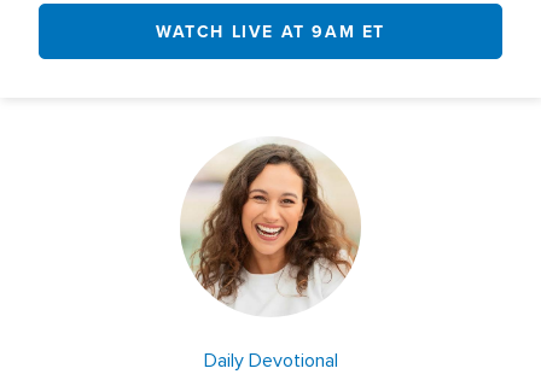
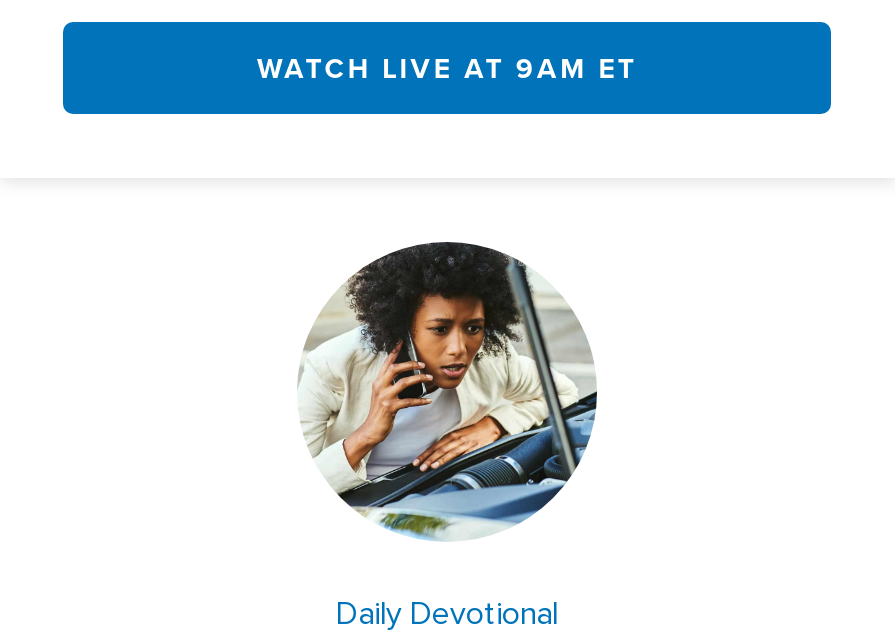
- [image]
+ [image]
